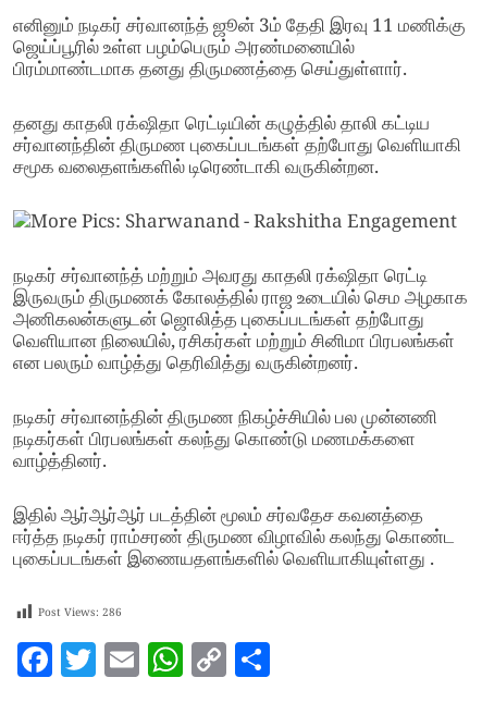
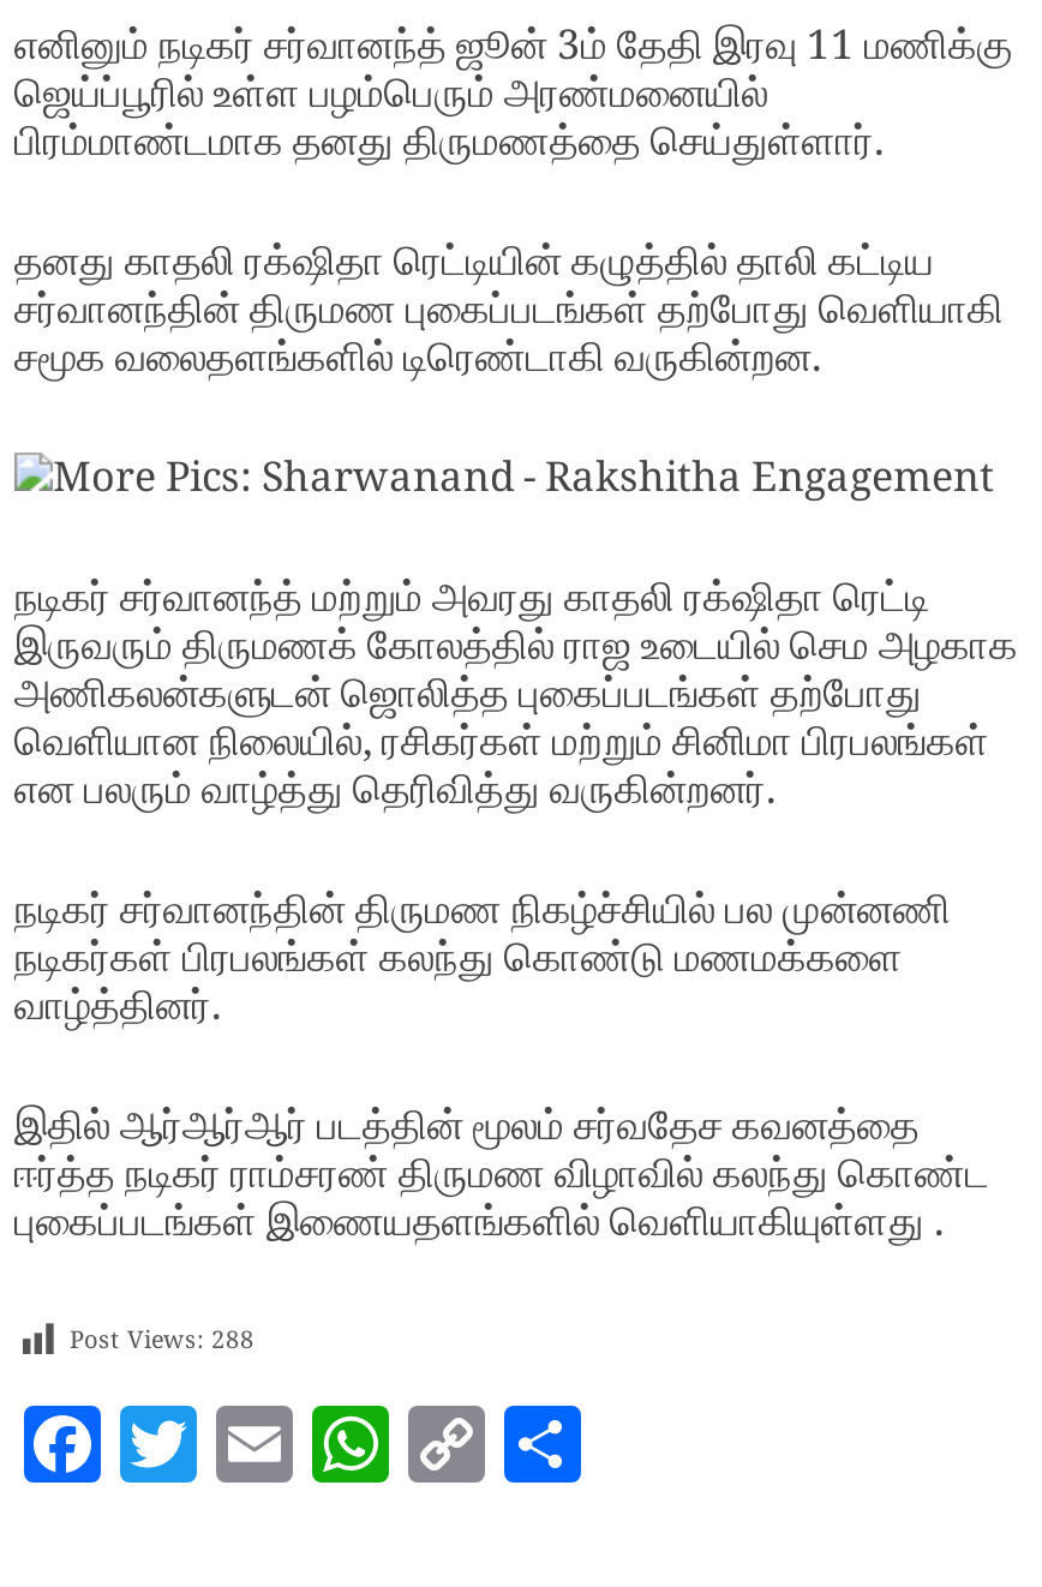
- Post Views: 286
+ Post Views: 288
